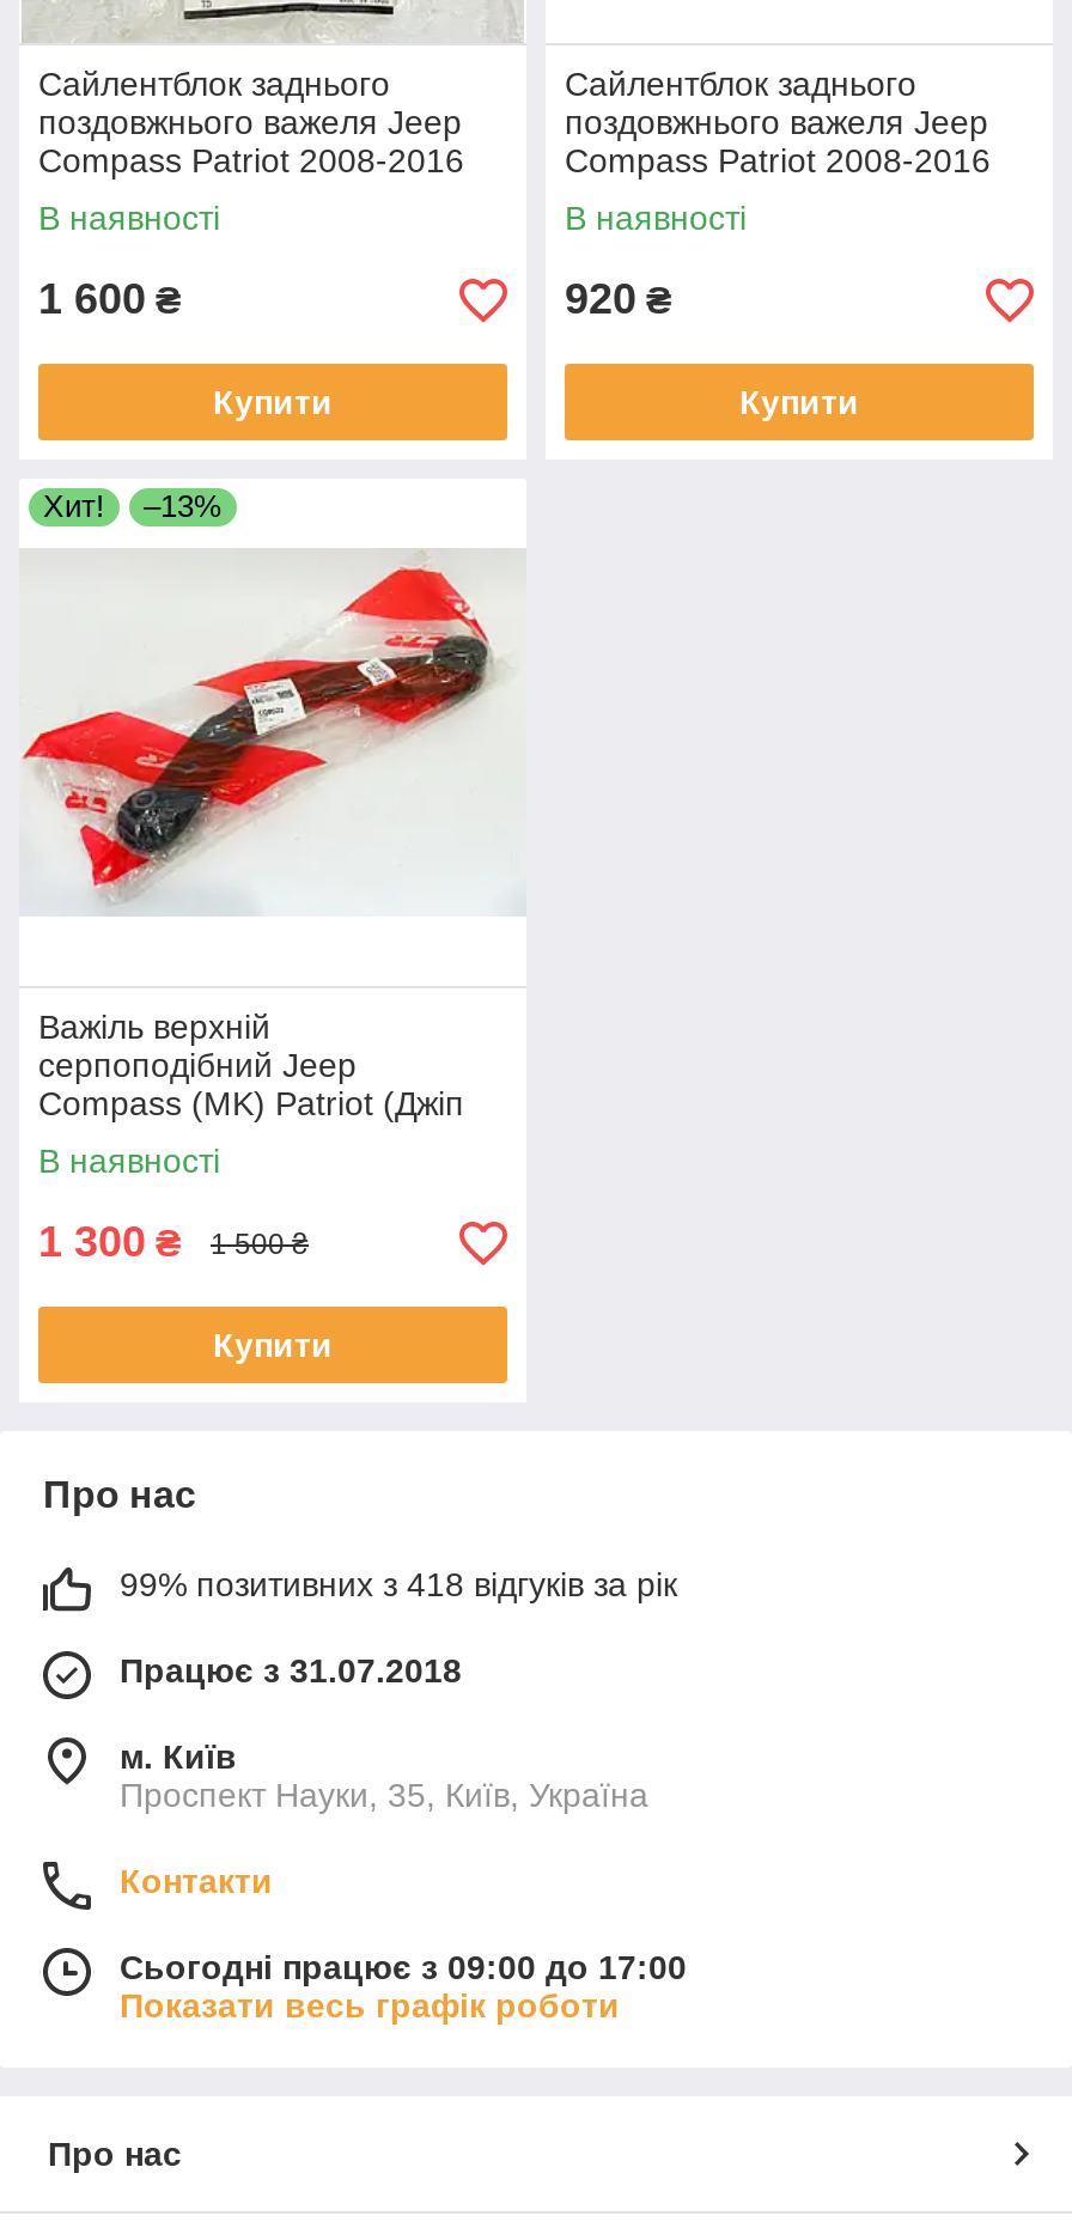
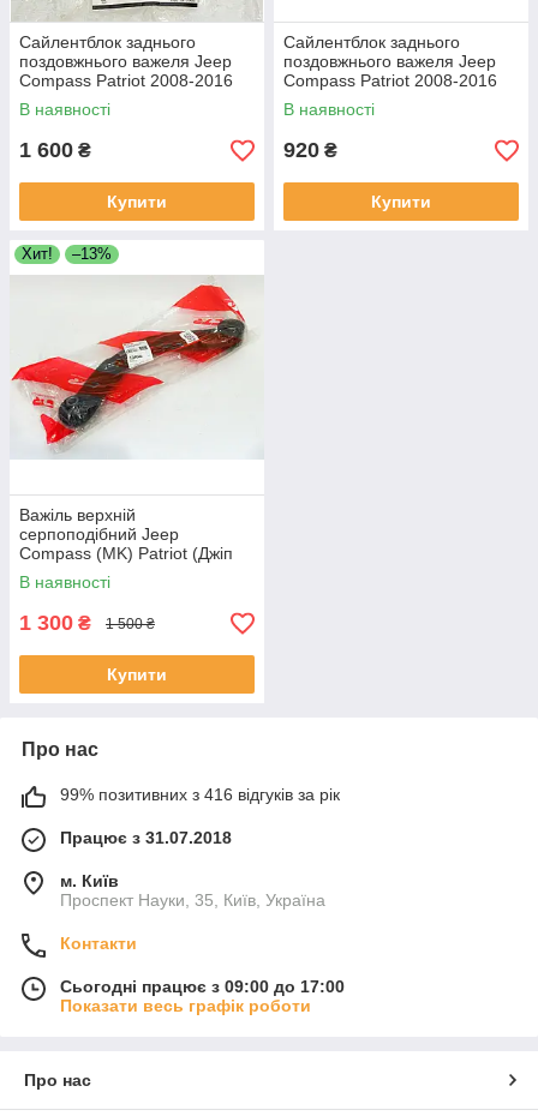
- 99% позитивних з 418 відгуків за рік
+ 99% позитивних з 416 відгуків за рік
